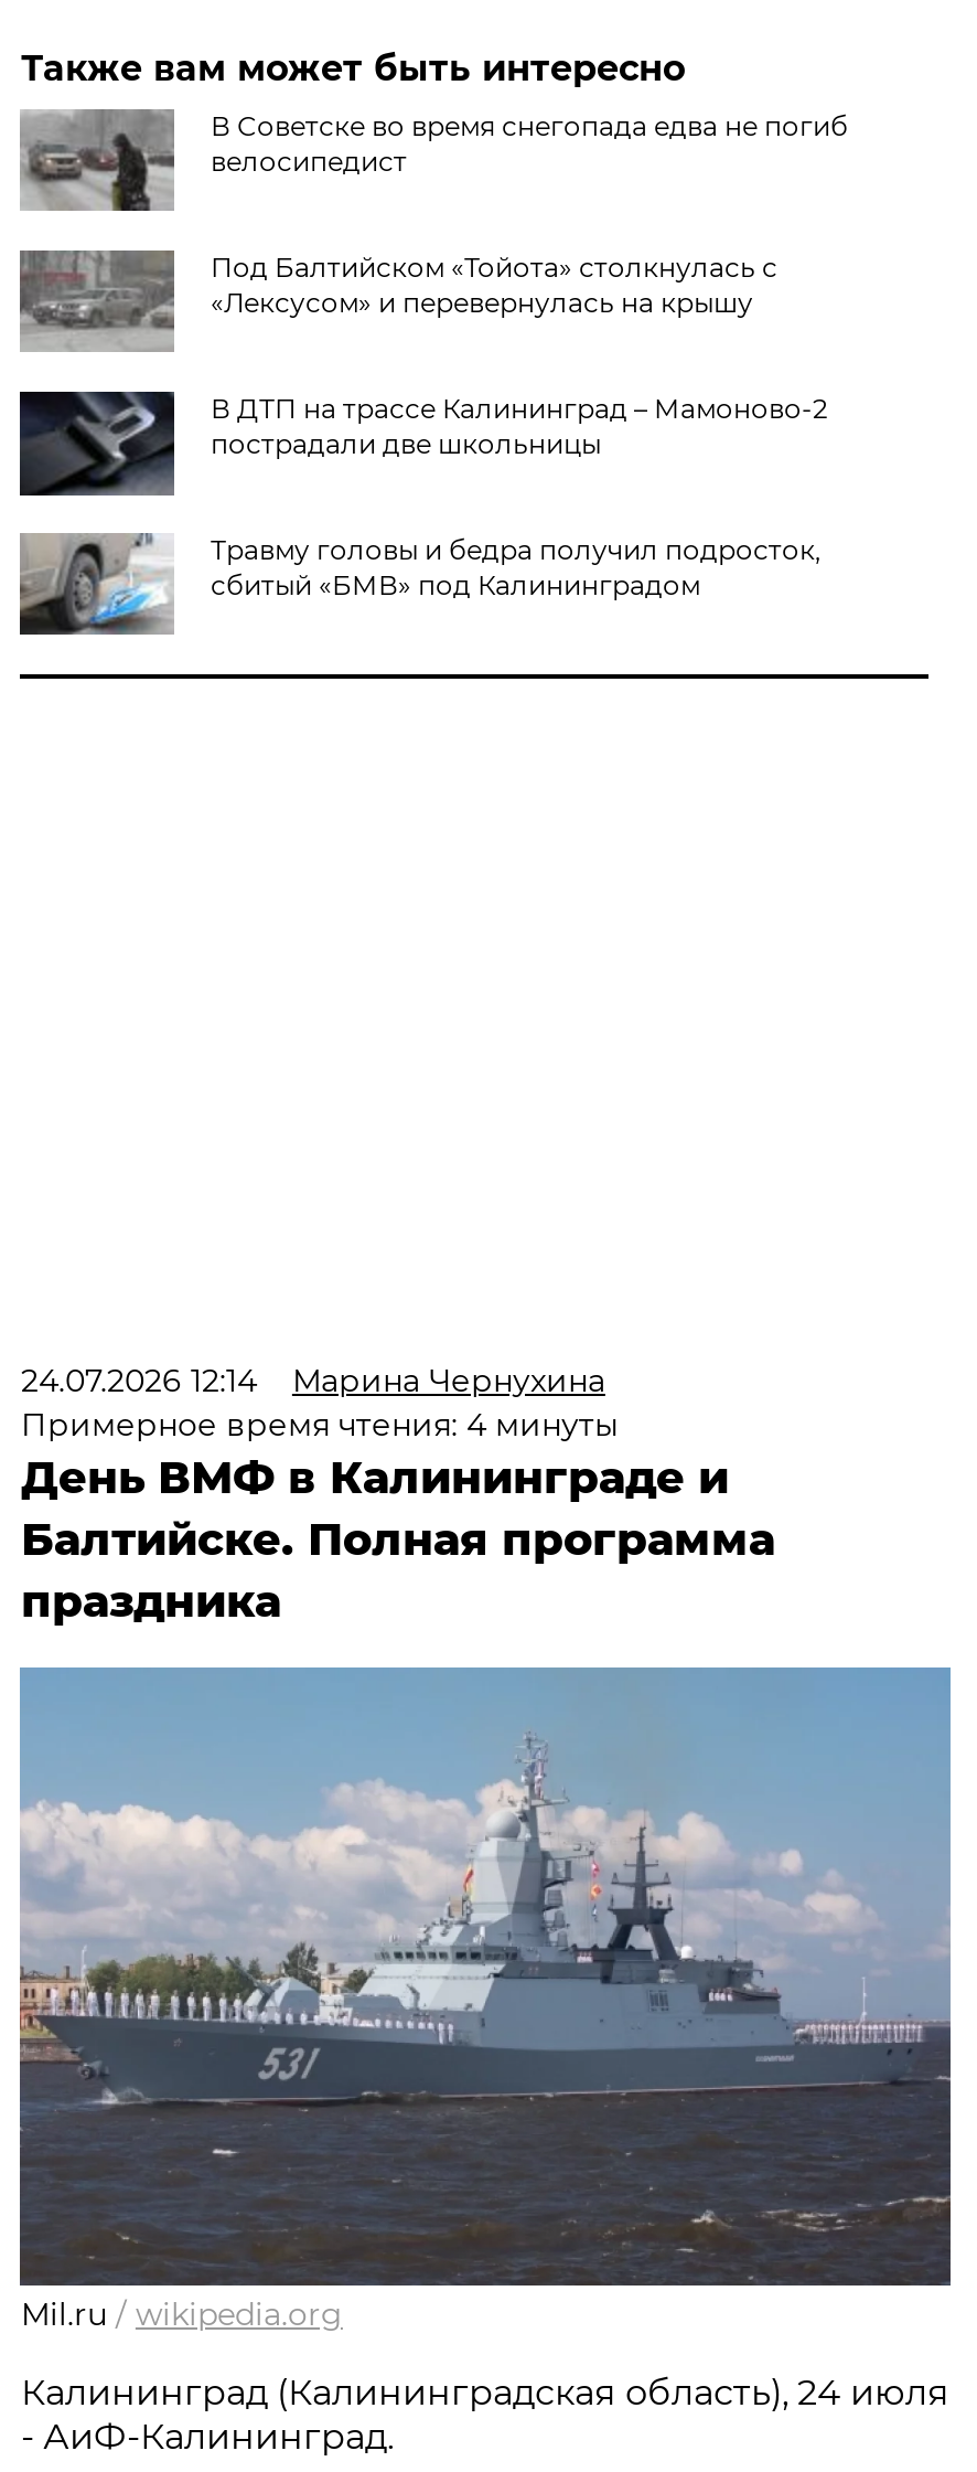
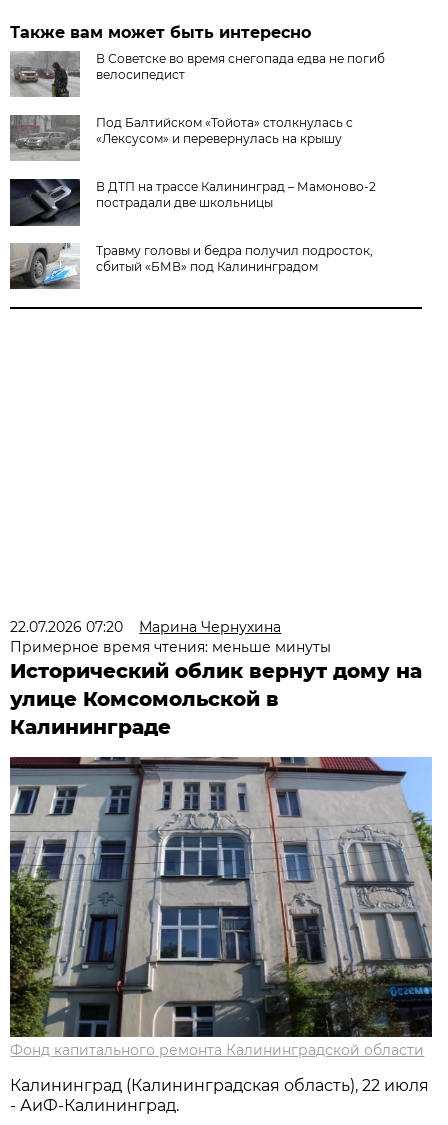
- 24.07.2026 12:14 Марина Чернухина
+ 22.07.2026 07:20 Марина Чернухина

- Примерное время чтения: 4 минуты
- День ВМФ в Калининграде и
- Балтийске. Полная программа
- праздника
+ Примерное время чтения: меньше минуты
+ Исторический облик вернут дому на
+ улице Комсомольской в
+ Калининграде

- [image]
- Mil.ru / wikipedia.org
+ [image]
+ Фонд капитального ремонта Калининградской области

- Калининград (Калининградская область), 24 июля
+ Калининград (Калининградская область), 22 июля
